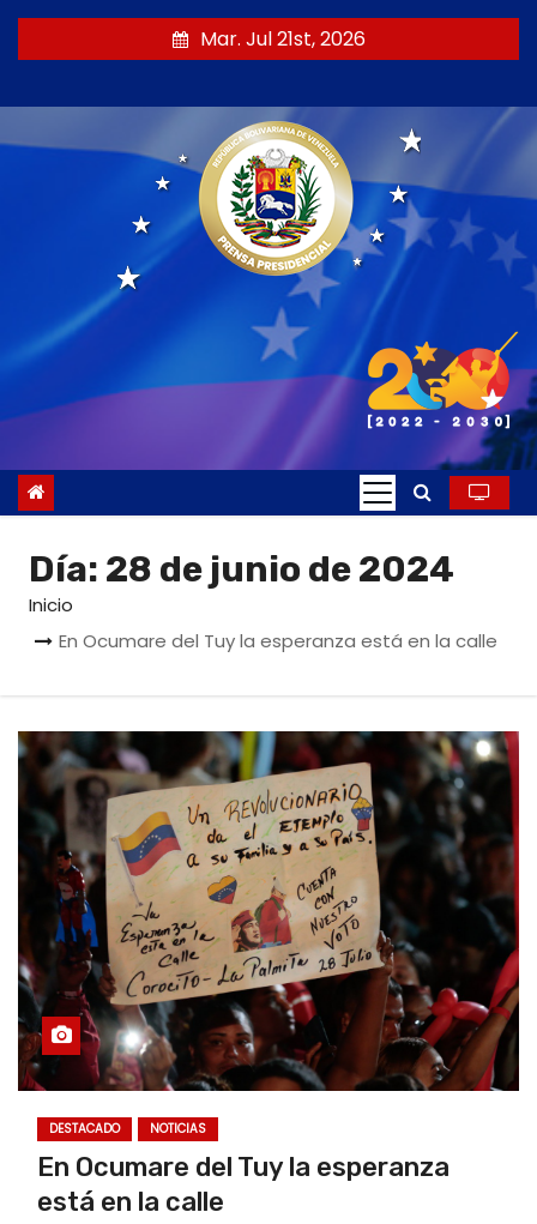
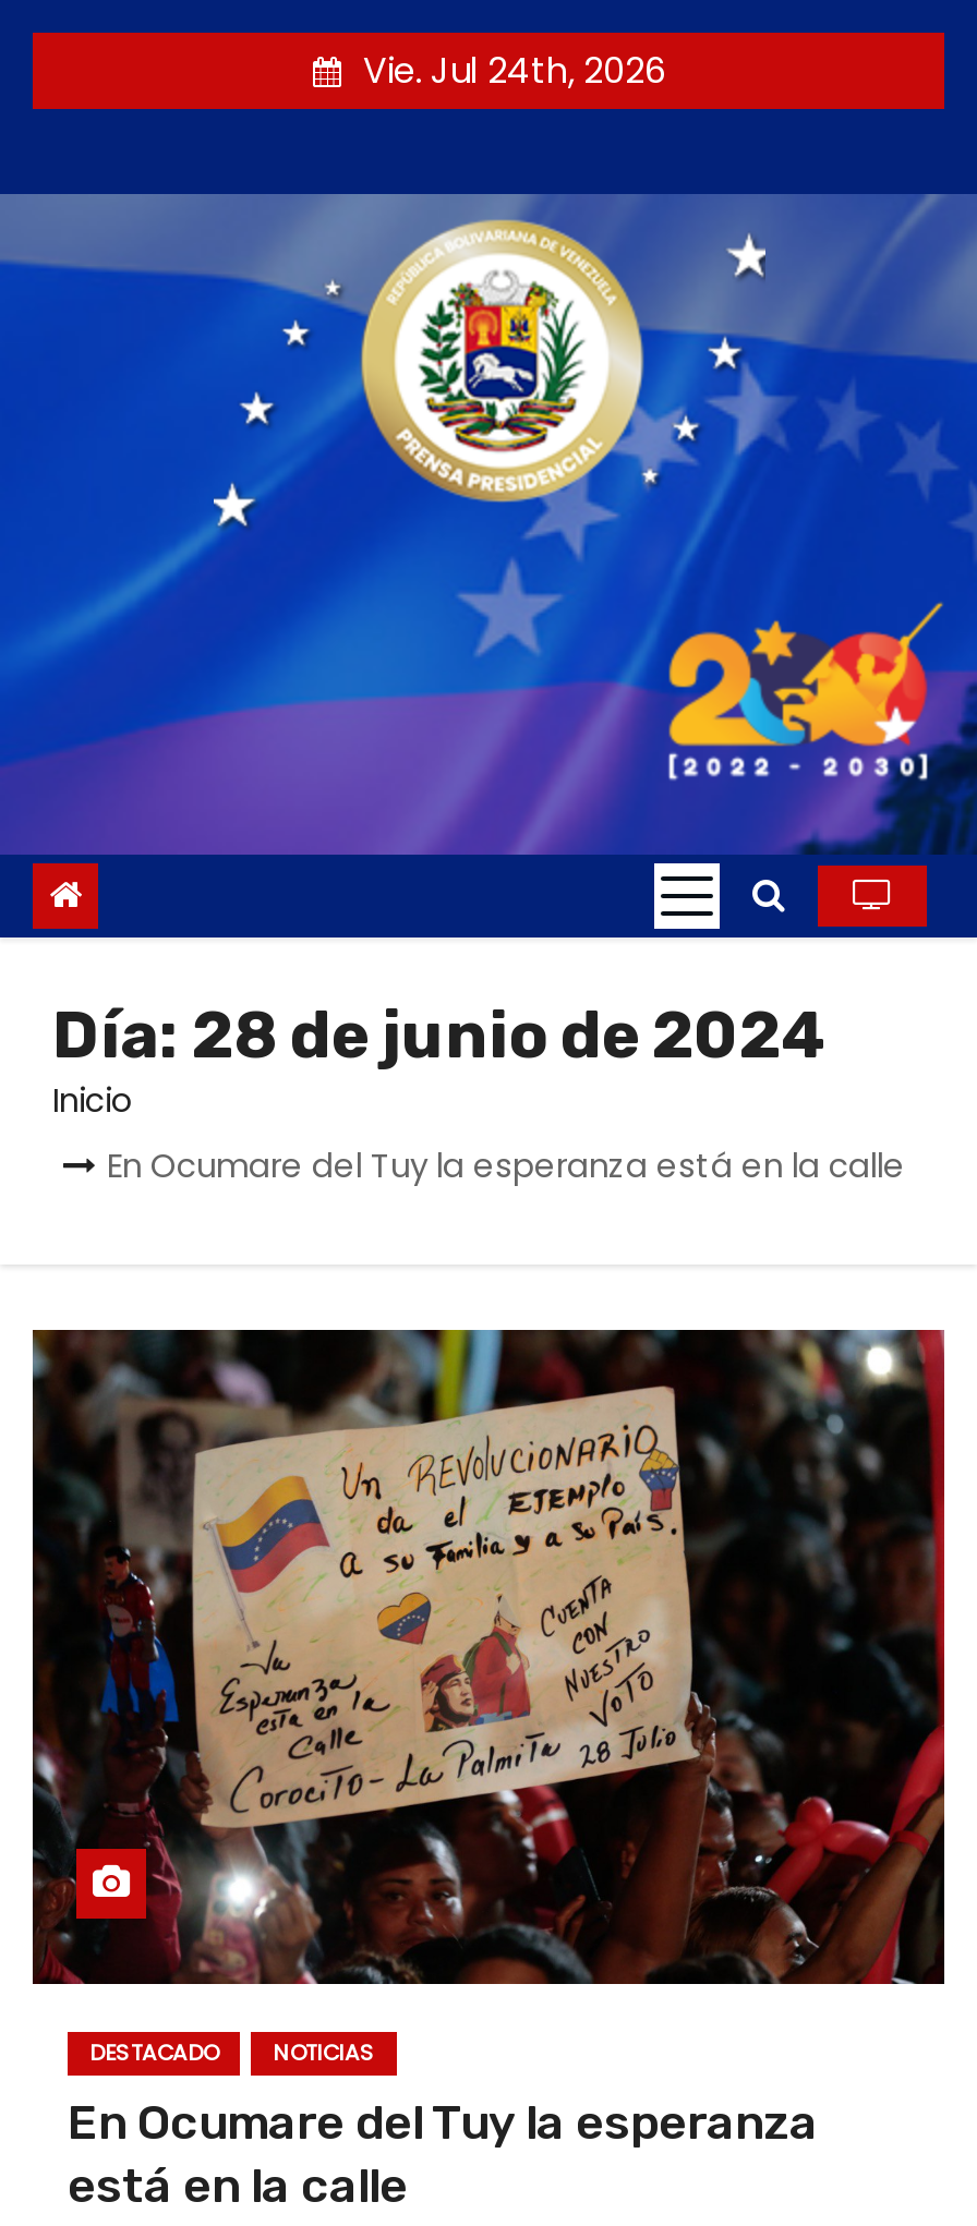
- Mar. Jul 21st, 2026
+ Vie. Jul 24th, 2026
